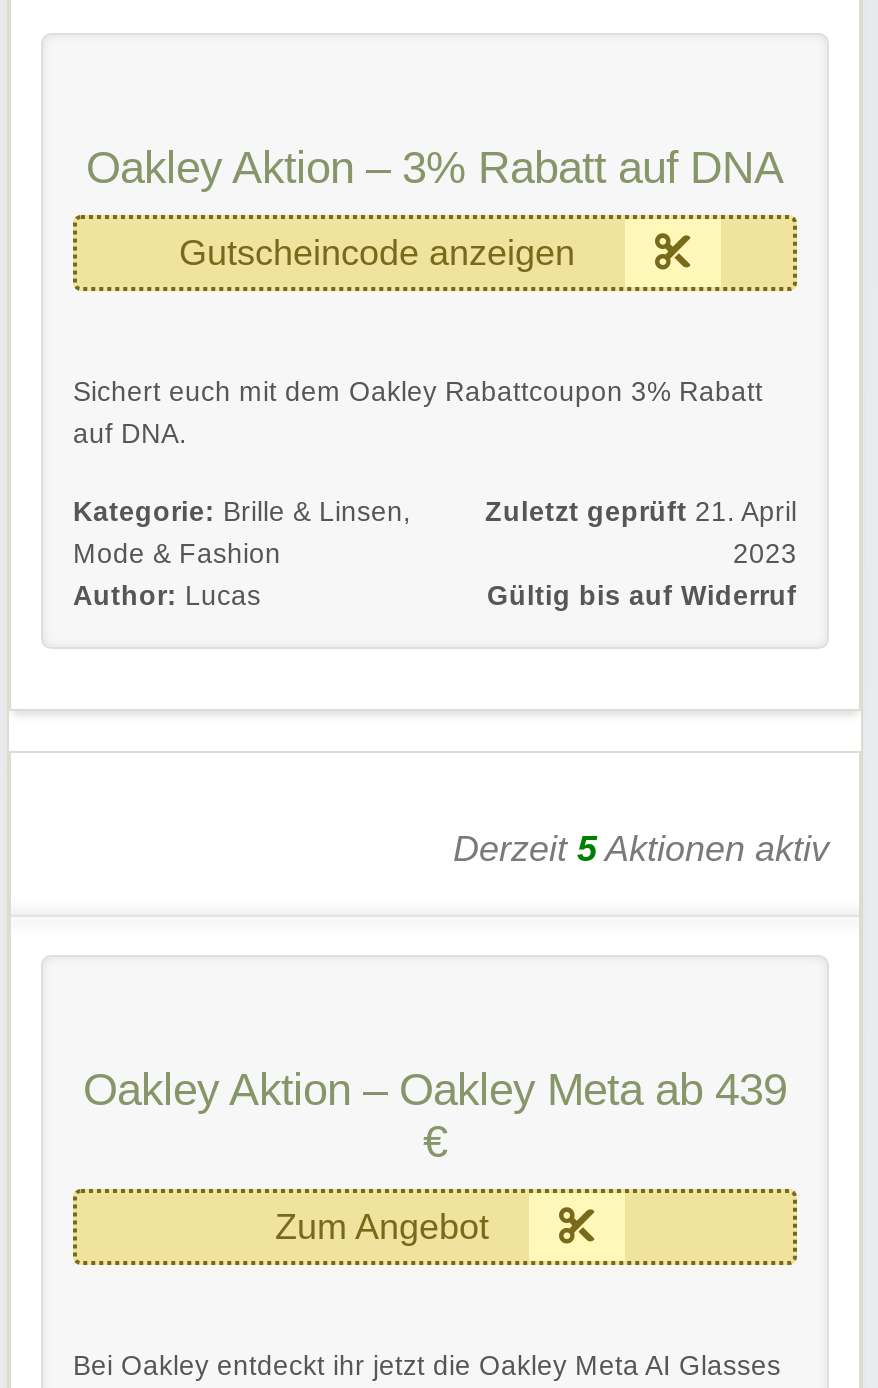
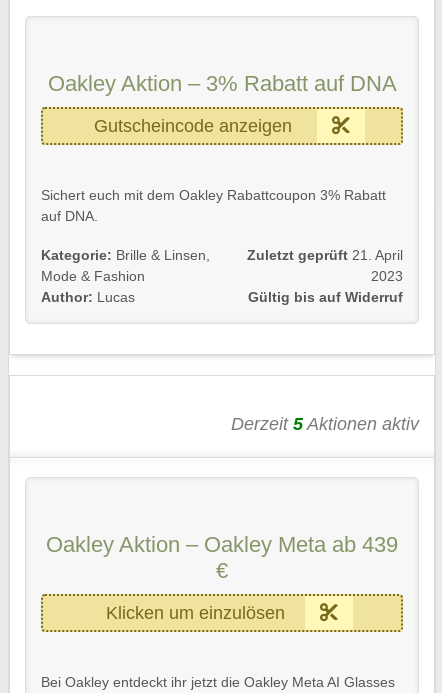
- Zum Angebot
+ Klicken um einzulösen
